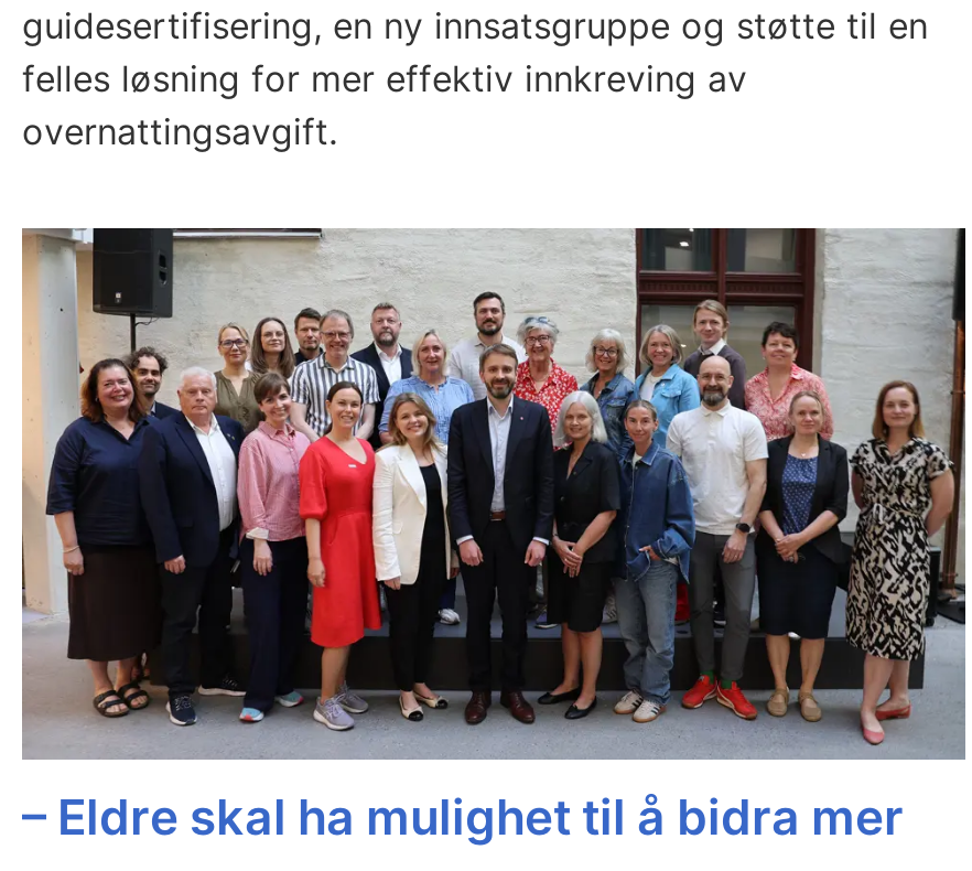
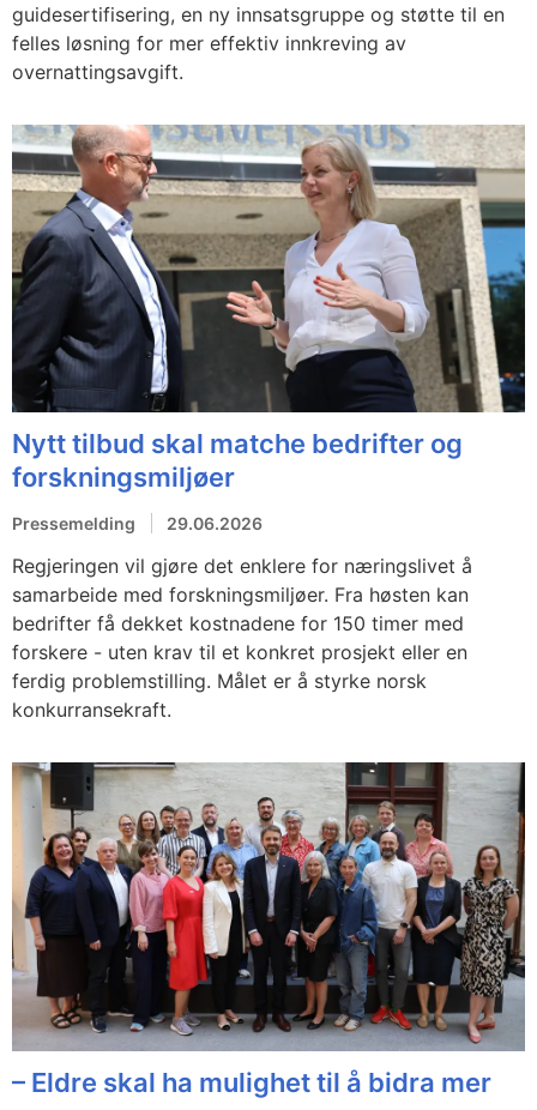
+ [image]
+ Nytt tilbud skal matche bedrifter og
+ forskningsmiljøer
+ Pressemelding
+ 29.06.2026
+ Regjeringen vil gjøre det enklere for næringslivet å
+ samarbeide med forskningsmiljøer. Fra høsten kan
+ bedrifter få dekket kostnadene for 150 timer med
+ forskere - uten krav til et konkret prosjekt eller en
+ ferdig problemstilling. Målet er å styrke norsk
+ konkurransekraft.
